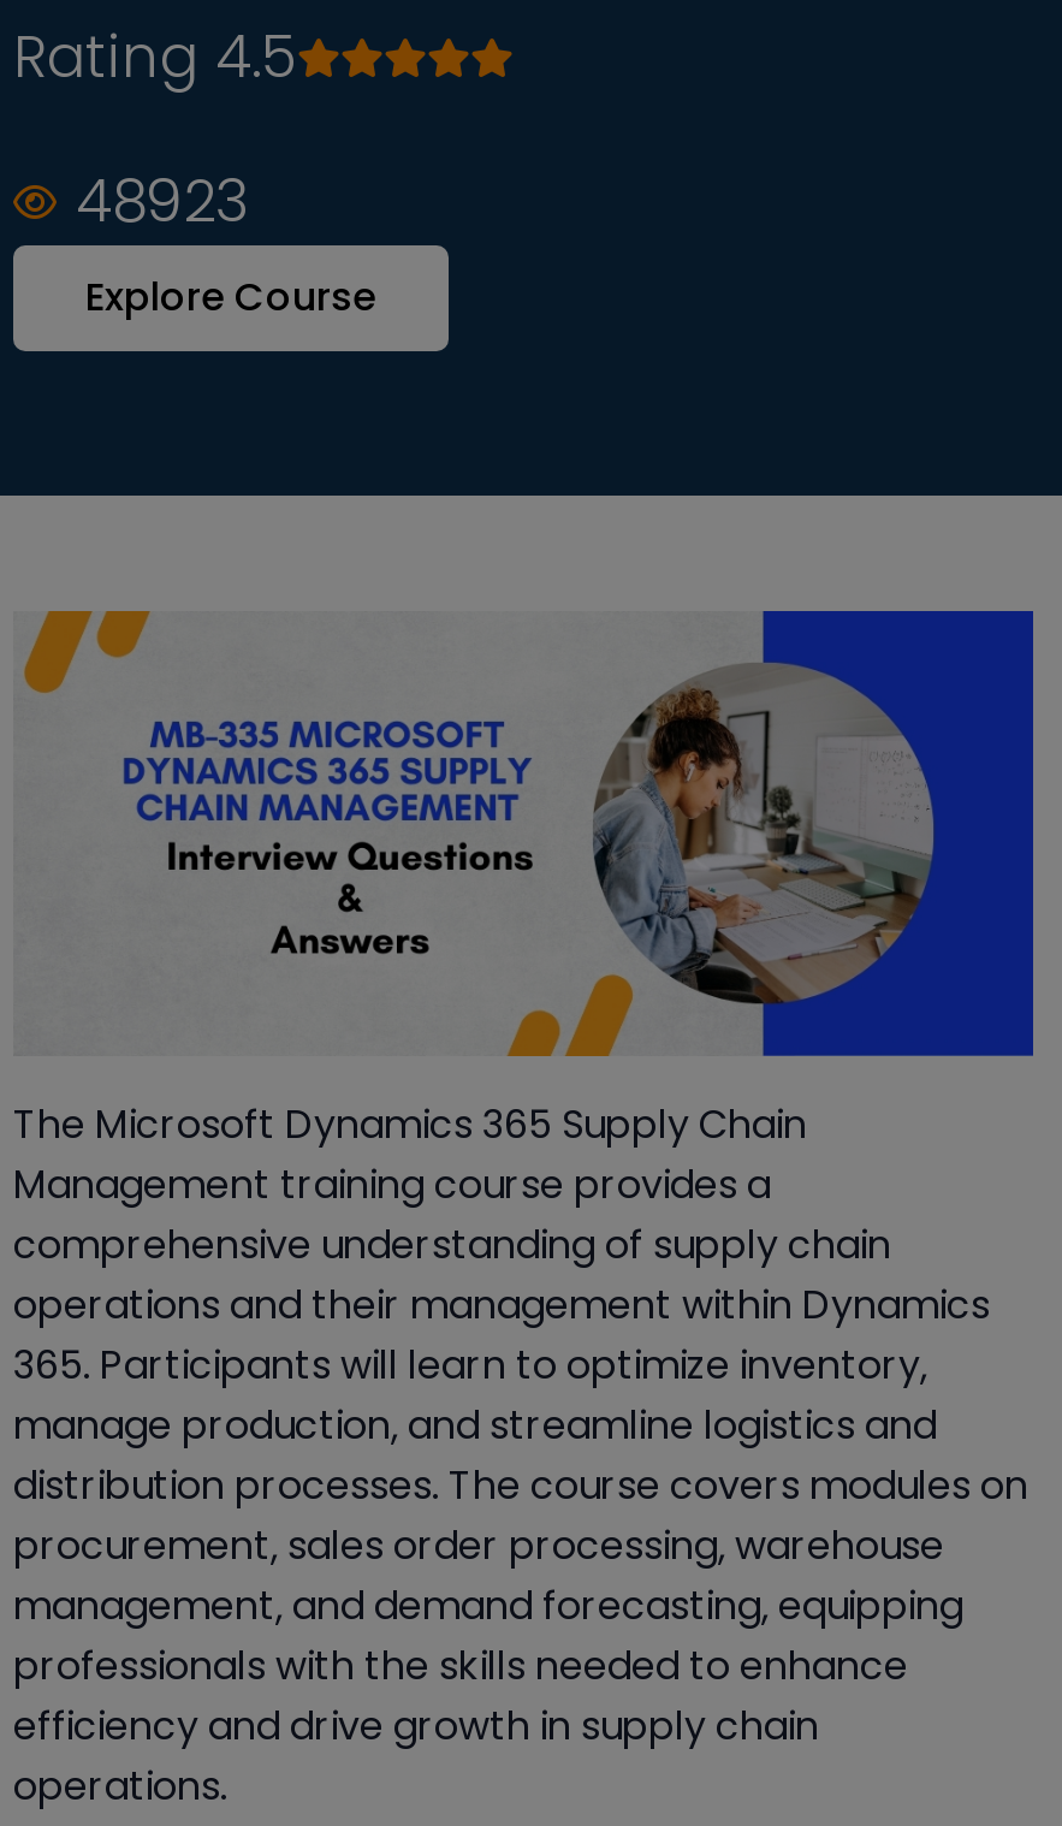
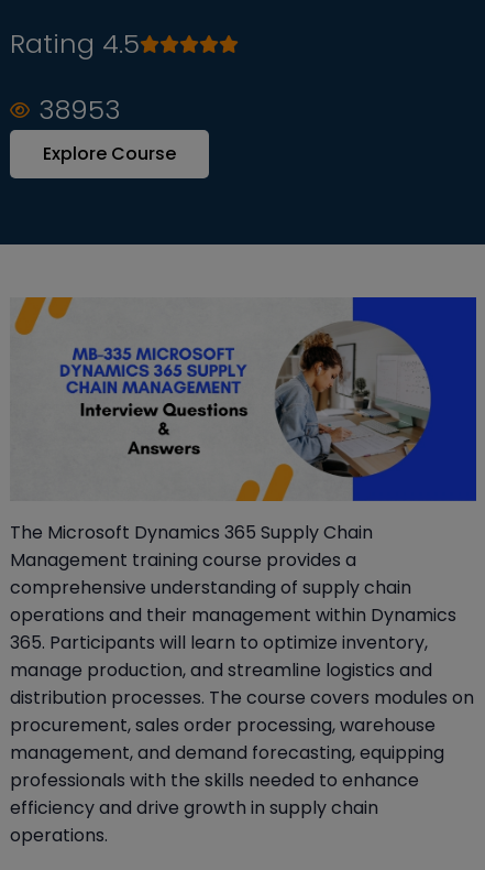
- 48923
+ 38953
